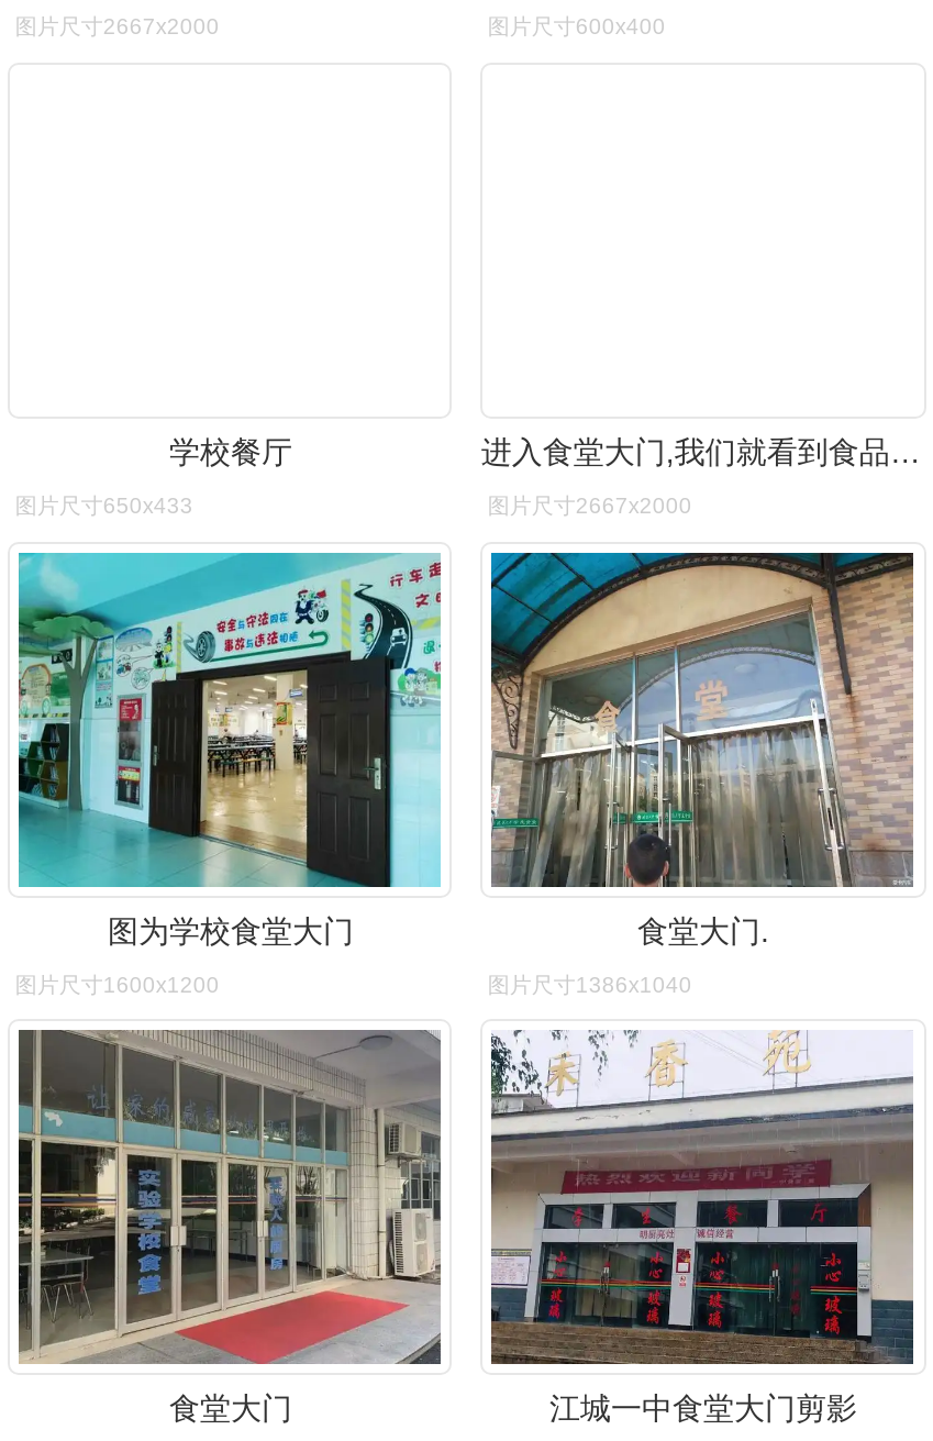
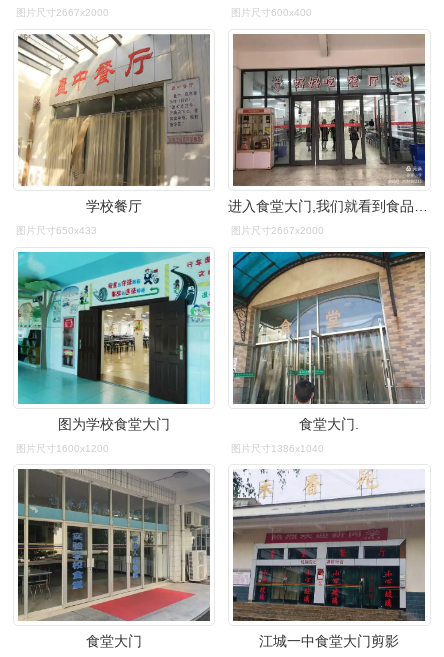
+ [image]

+ [image]
